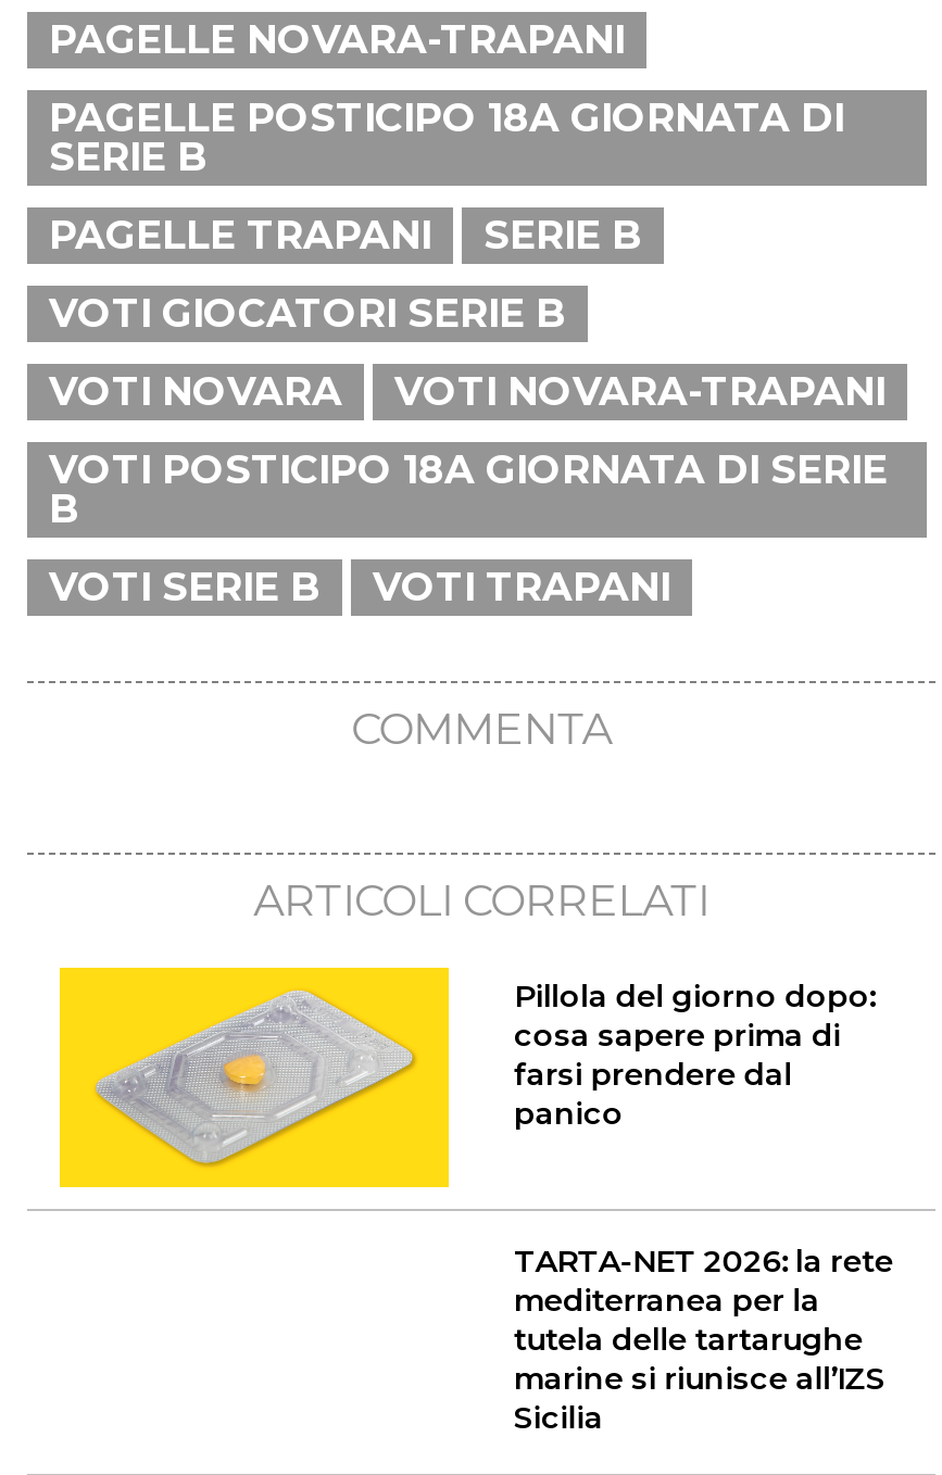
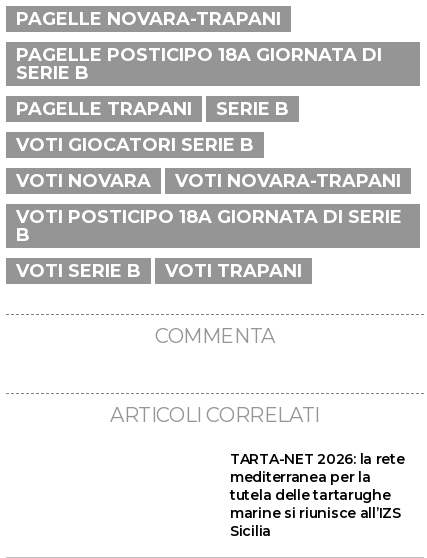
- [image]
- Pillola del giorno dopo:
- cosa sapere prima di
- farsi prendere dal
- panico
